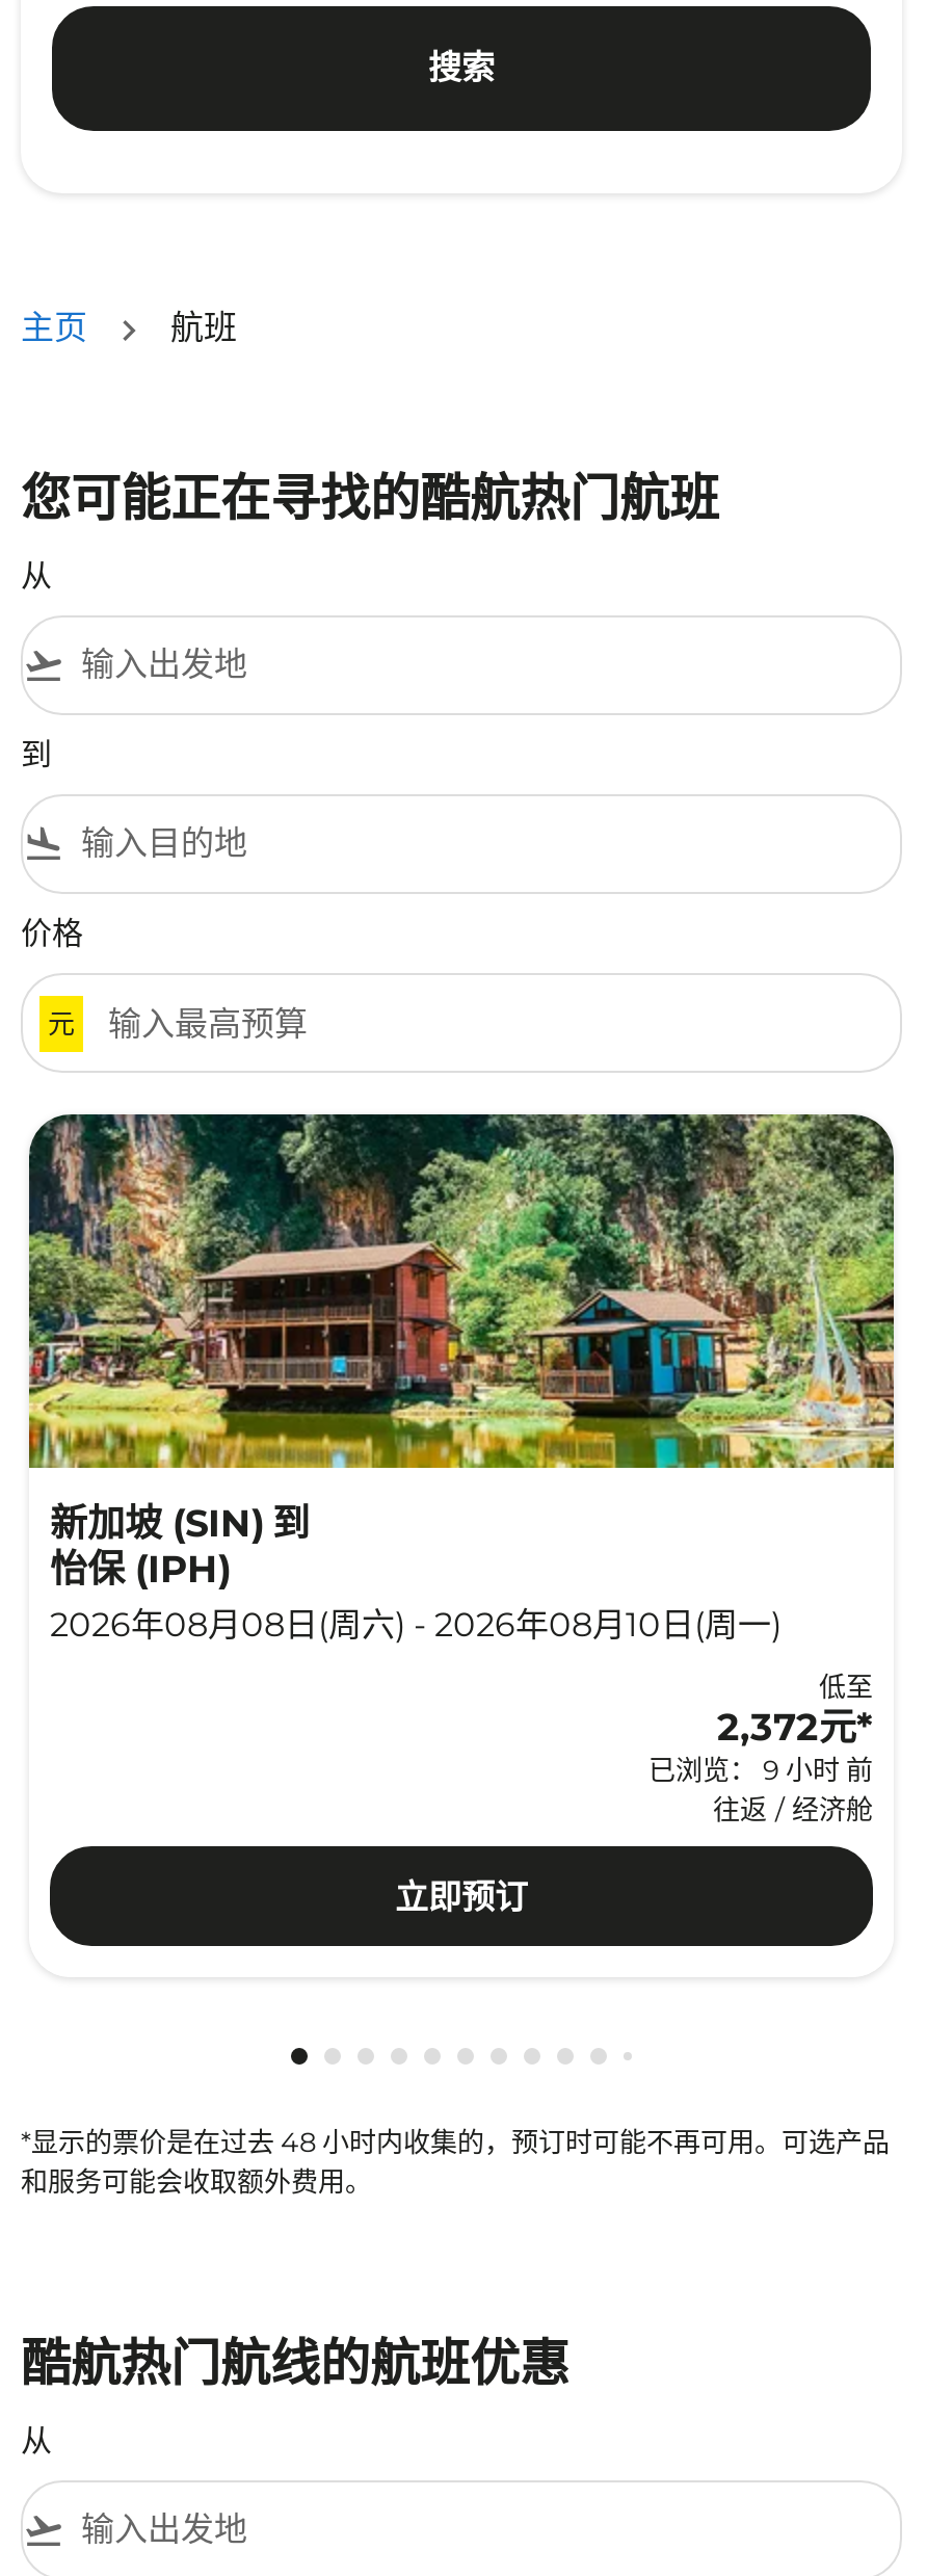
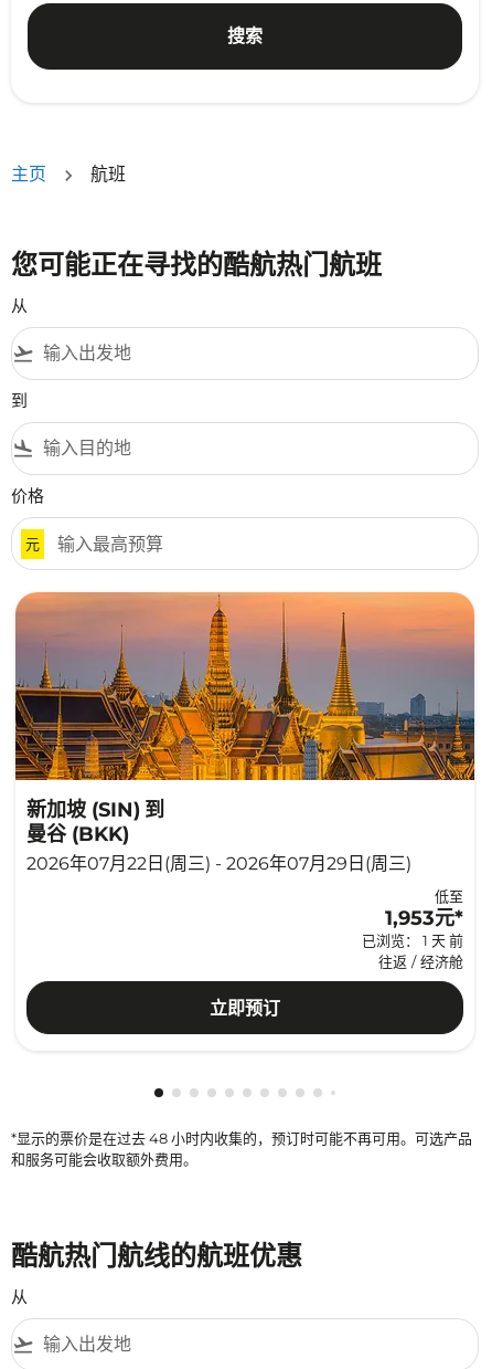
- [image]
- 怡保 (IPH)
- 2026年08月08日(周六) - 2026年08月10日(周一)
+ [image]
+ 曼谷 (BKK)
+ 2026年07月22日(周三) - 2026年07月29日(周三)

- 2,372元*
- 已浏览： 9 小时 前
+ 1,953元*
+ 已浏览： 1 天 前
